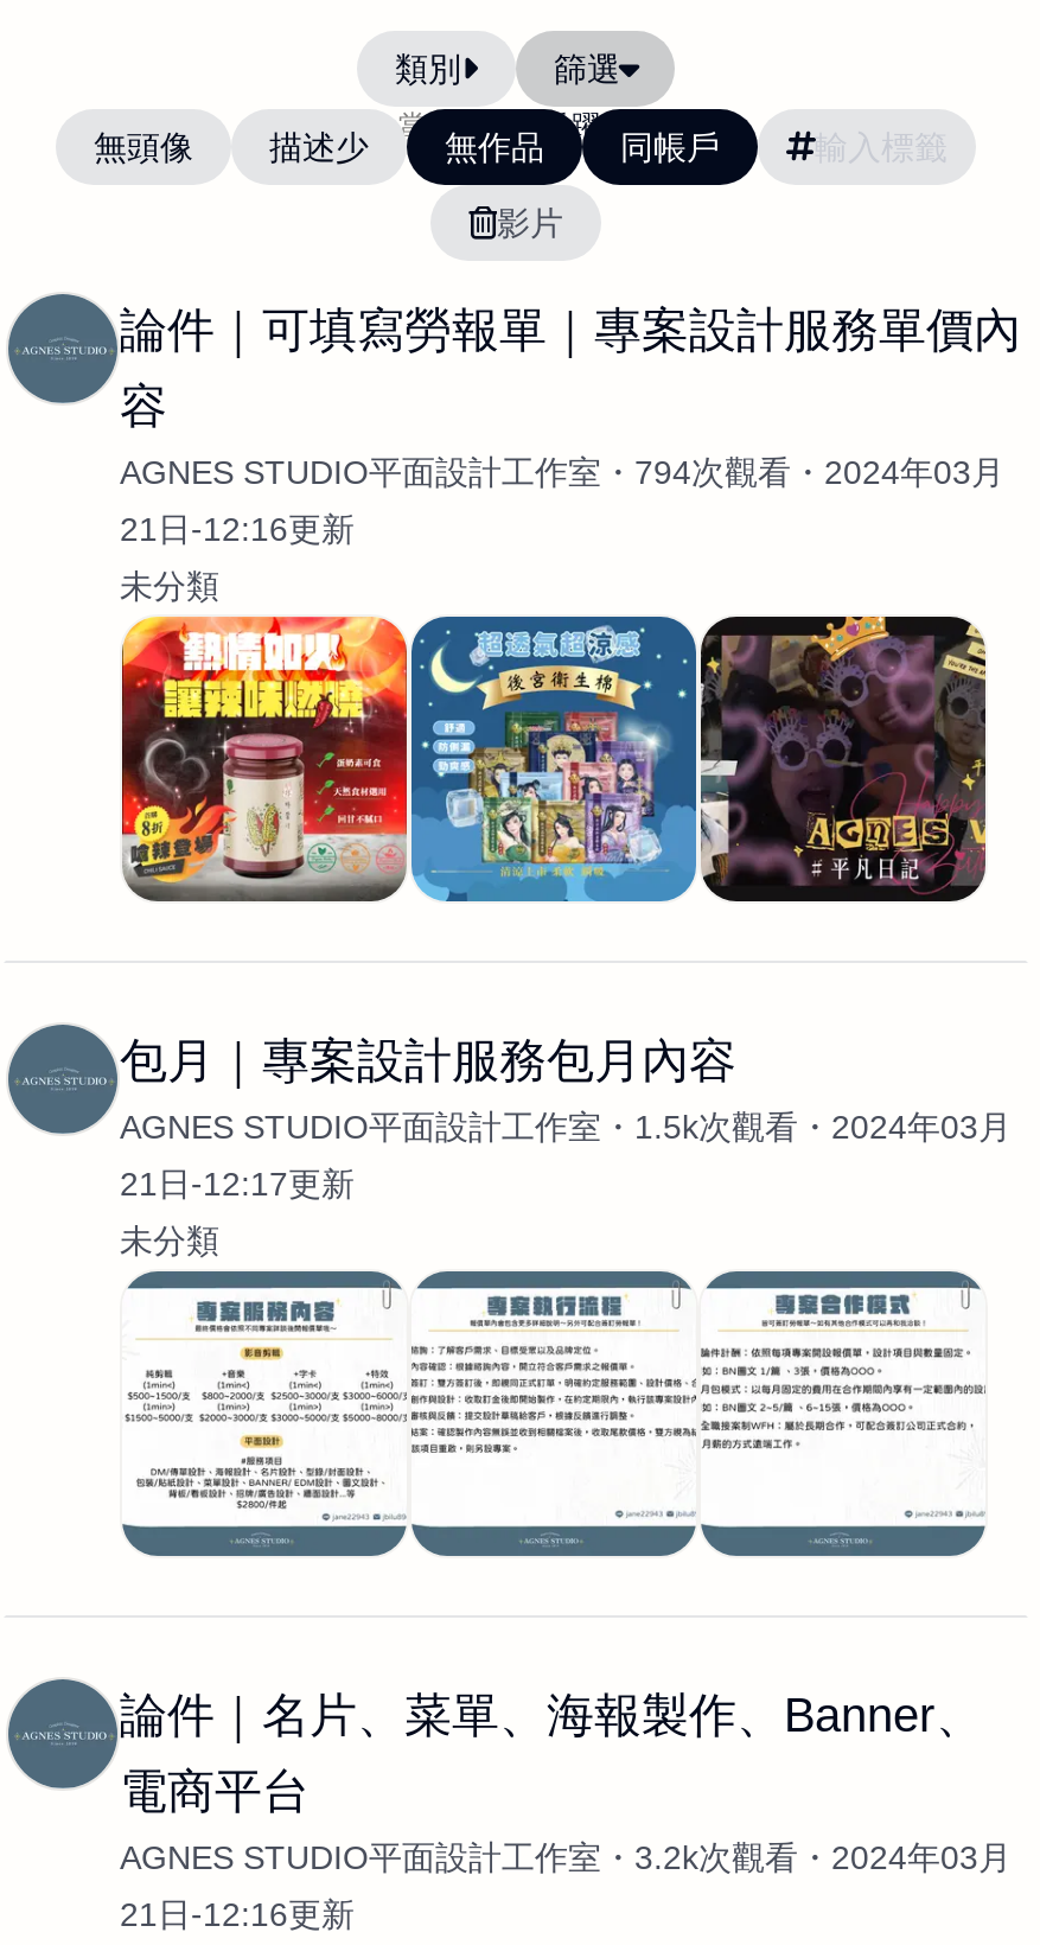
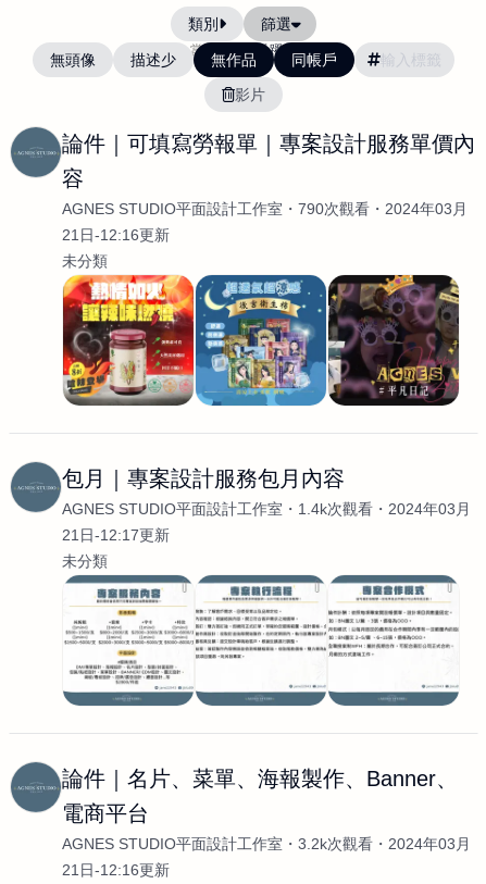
- AGNES STUDIO平面設計工作室 794次觀看 2024年03月
+ AGNES STUDIO平面設計工作室 790次觀看 2024年03月

- AGNES STUDIO平面設計工作室 1.5k次觀看 2024年03月
+ AGNES STUDIO平面設計工作室 1.4k次觀看 2024年03月
